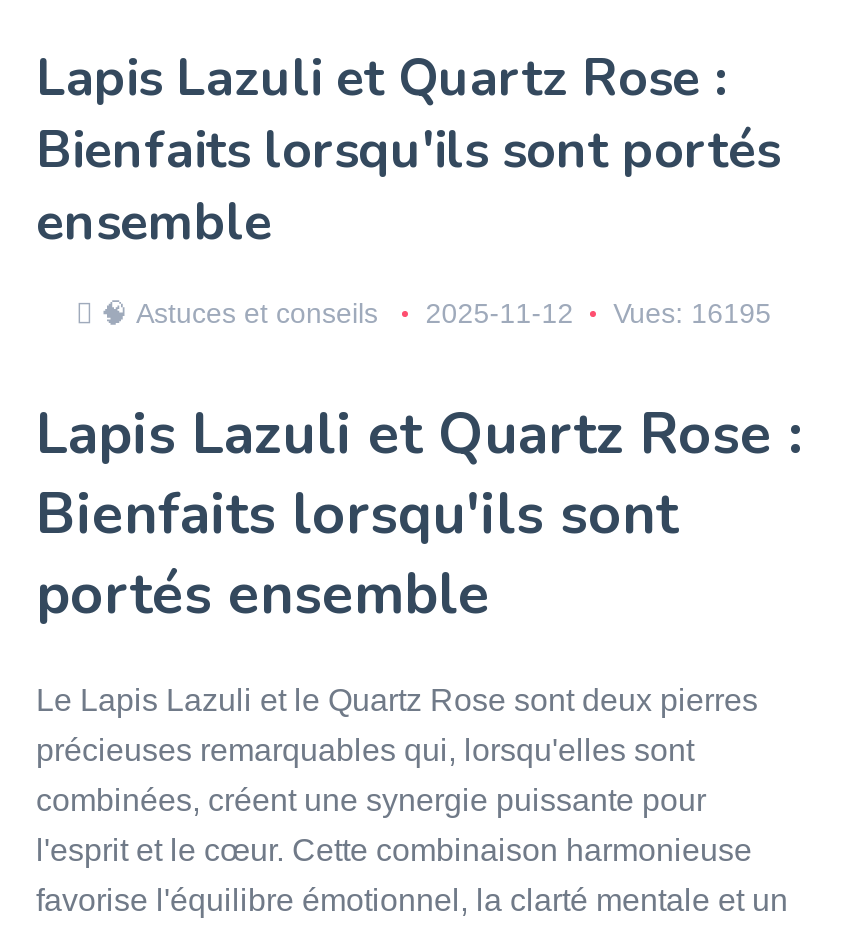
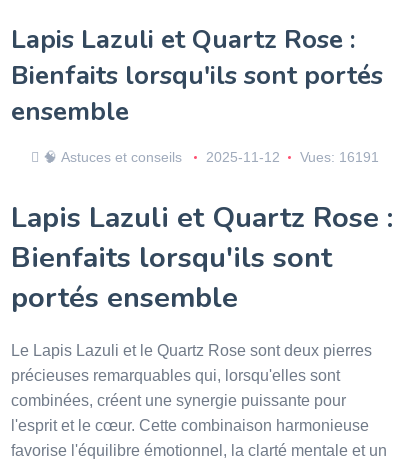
- Vues: 16195
+ Vues: 16191
